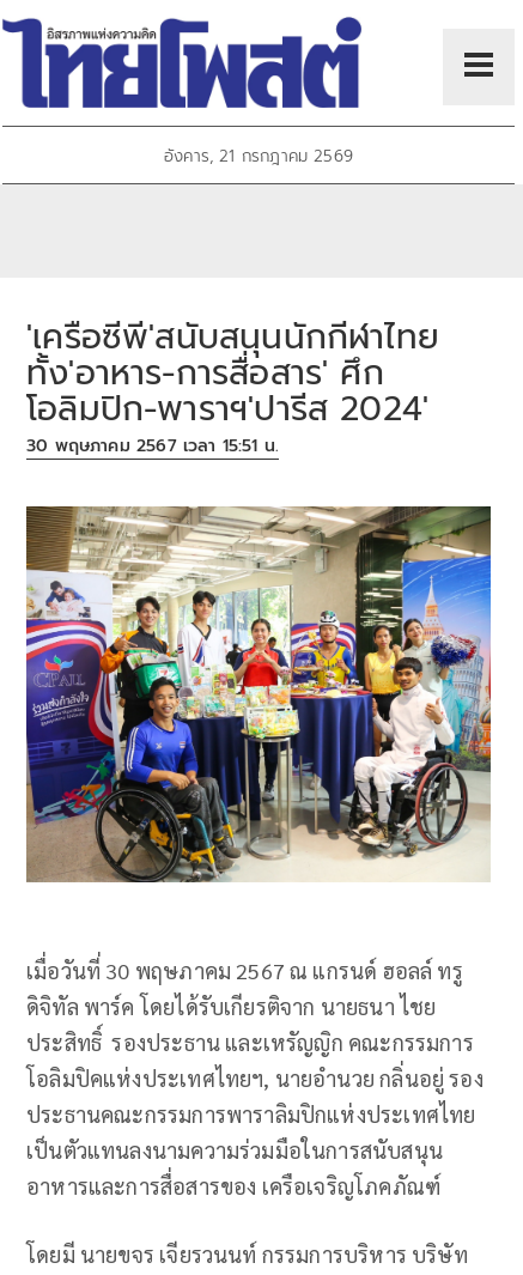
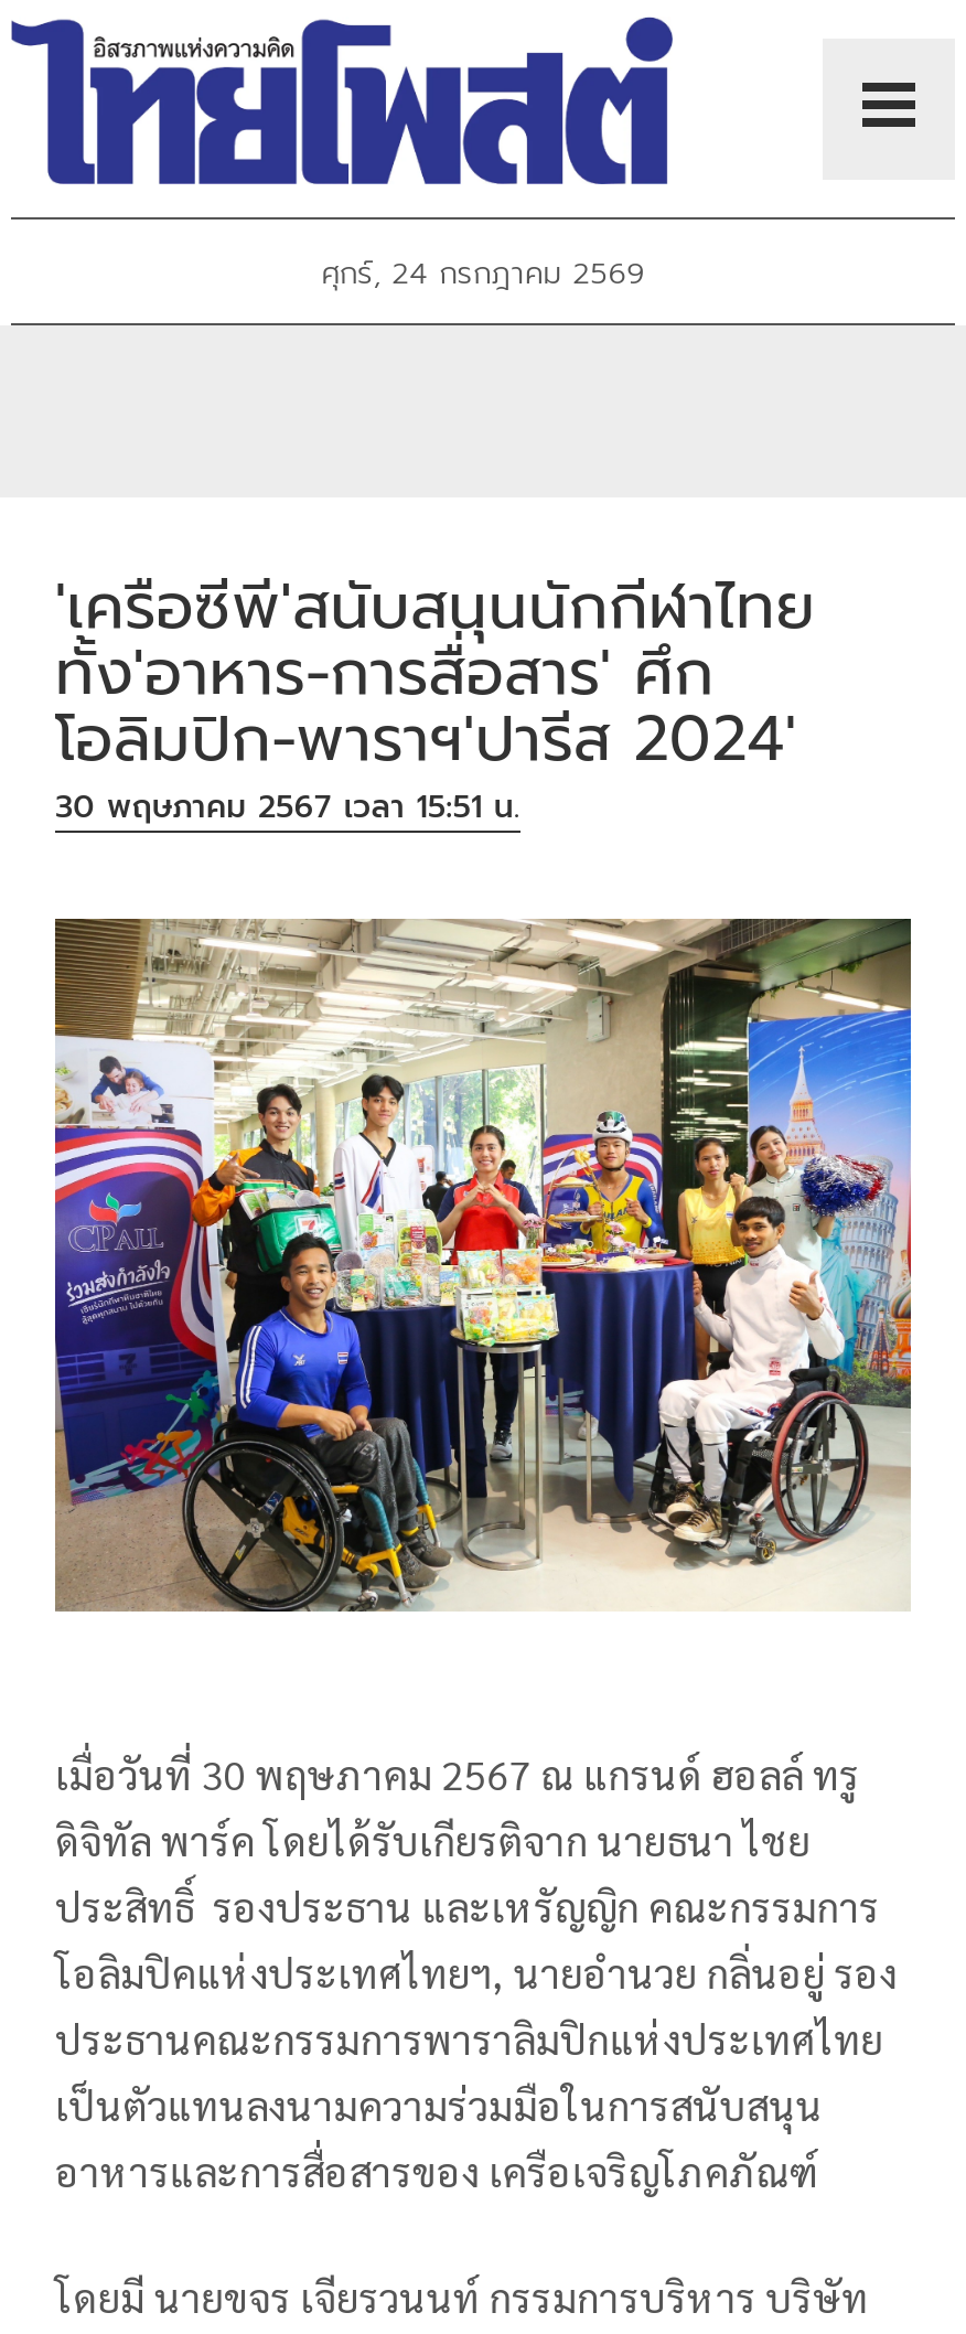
- อังคาร, 21 กรกฎาคม 2569
+ ศุกร์, 24 กรกฎาคม 2569
